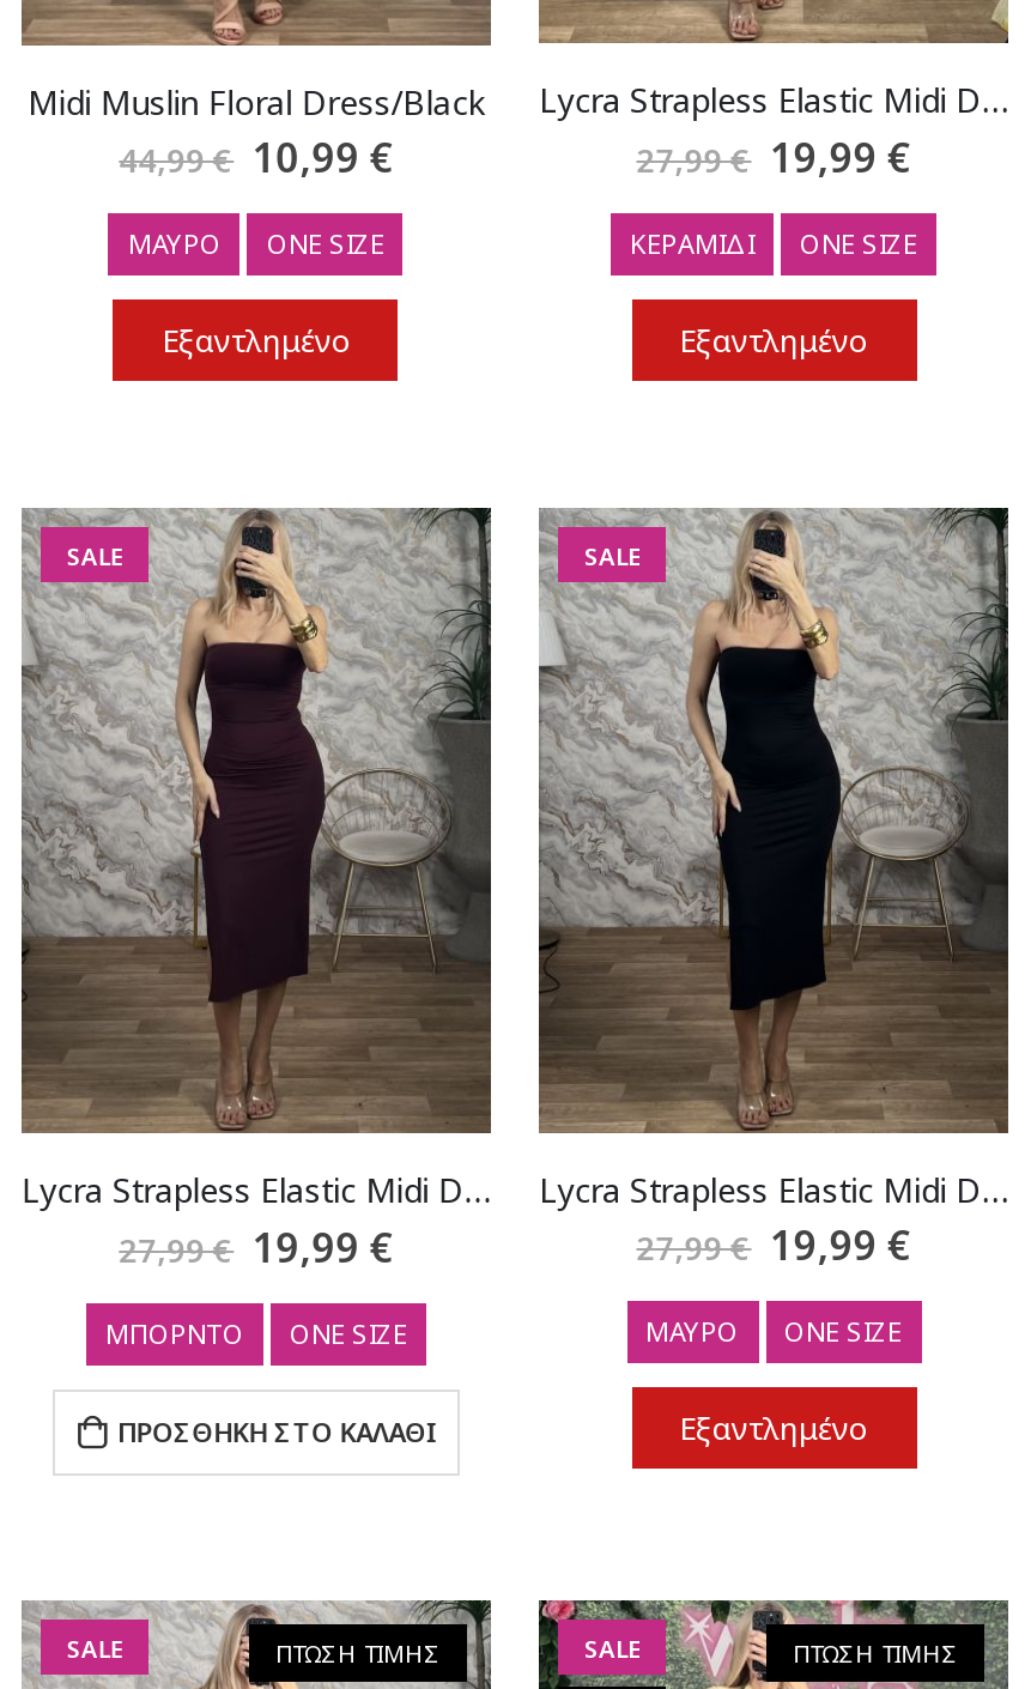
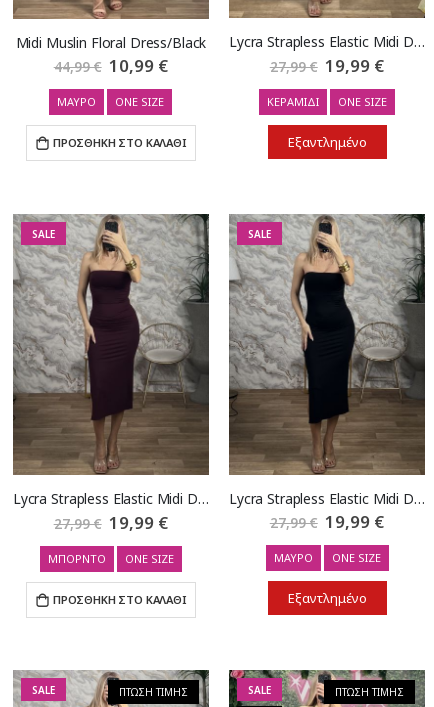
- Εξαντλημένο
+ ΠΡΟΣΘΗΚΗ ΣΤΟ ΚΑΛΑΘΙ
